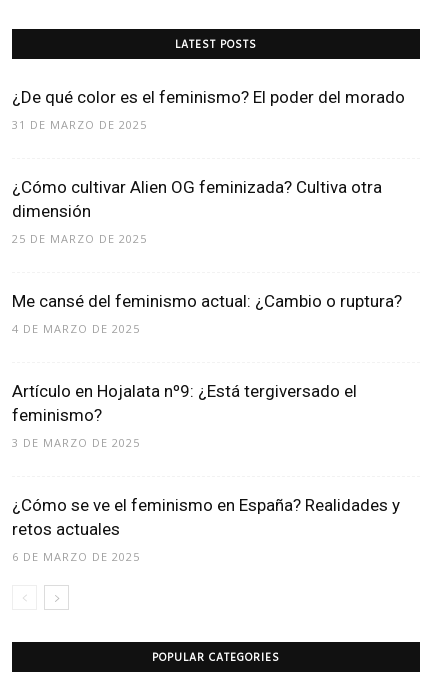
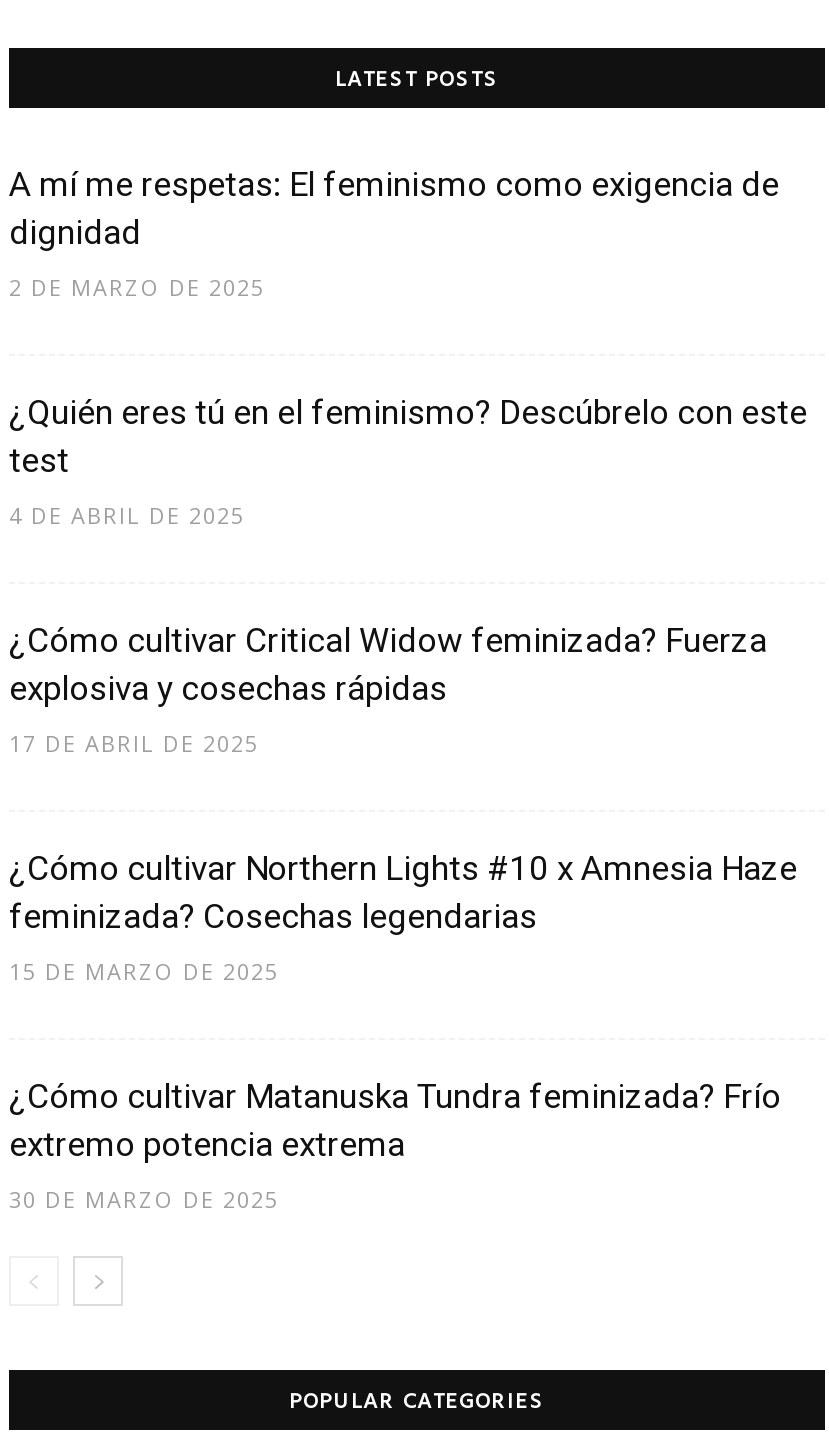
- ¿De qué color es el feminismo? El poder del morado
+ A mí me respetas: El feminismo como exigencia de
+ dignidad

- 31 DE MARZO DE 2025
+ 2 DE MARZO DE 2025

- ¿Cómo cultivar Alien OG feminizada? Cultiva otra
- dimensión
+ ¿Quién eres tú en el feminismo? Descúbrelo con este
+ test

- 25 DE MARZO DE 2025
+ 4 DE ABRIL DE 2025

- Me cansé del feminismo actual: ¿Cambio o ruptura?
+ ¿Cómo cultivar Critical Widow feminizada? Fuerza
+ explosiva y cosechas rápidas

- 4 DE MARZO DE 2025
+ 17 DE ABRIL DE 2025

- Artículo en Hojalata nº9: ¿Está tergiversado el
- feminismo?
+ ¿Cómo cultivar Northern Lights #10 x Amnesia Haze
+ feminizada? Cosechas legendarias

- 3 DE MARZO DE 2025
+ 15 DE MARZO DE 2025

- ¿Cómo se ve el feminismo en España? Realidades y
- retos actuales
+ ¿Cómo cultivar Matanuska Tundra feminizada? Frío
+ extremo potencia extrema

- 6 DE MARZO DE 2025
+ 30 DE MARZO DE 2025
